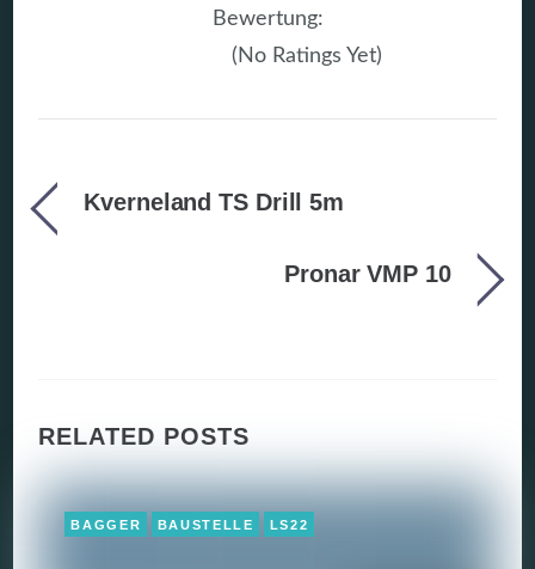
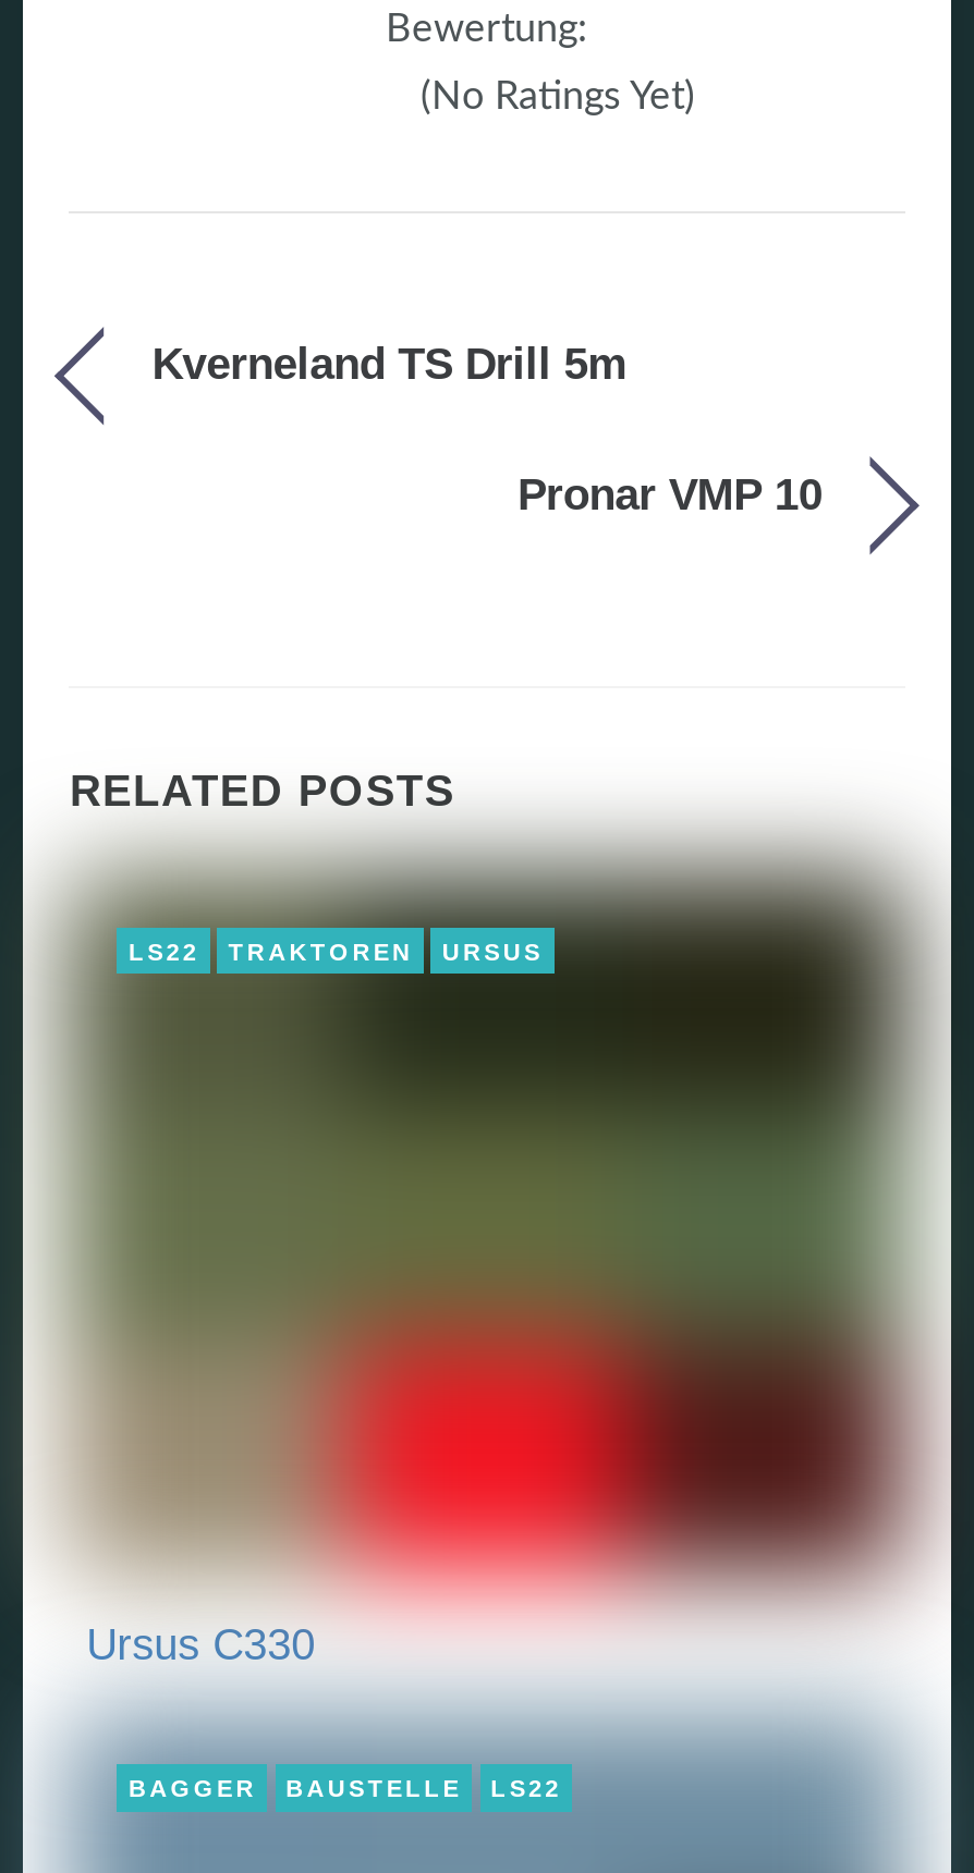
+ [image]
+ LS22
+ TRAKTOREN
+ URSUS

+ Ursus C330
